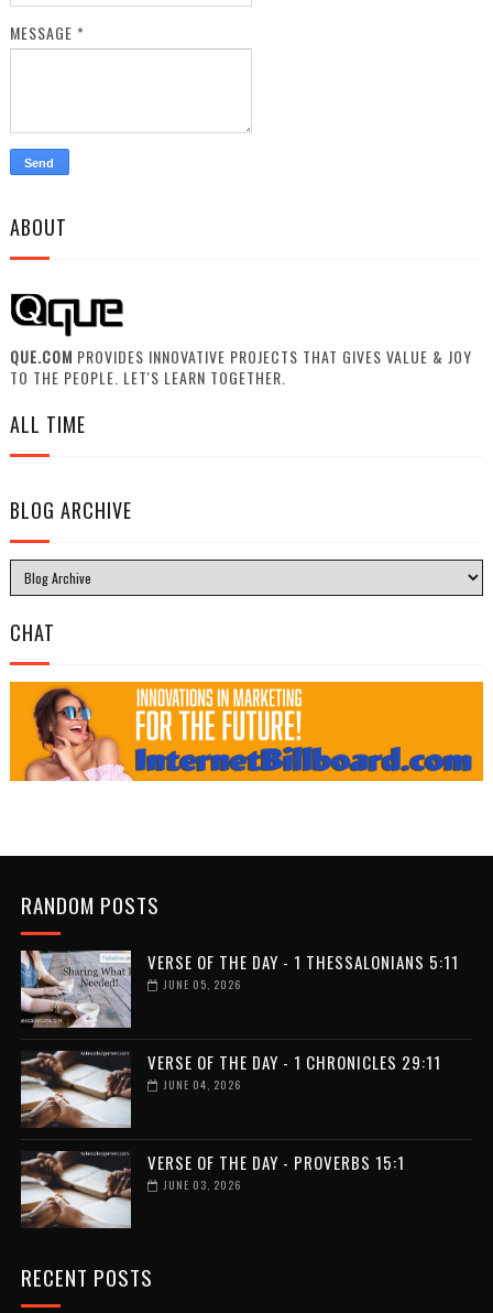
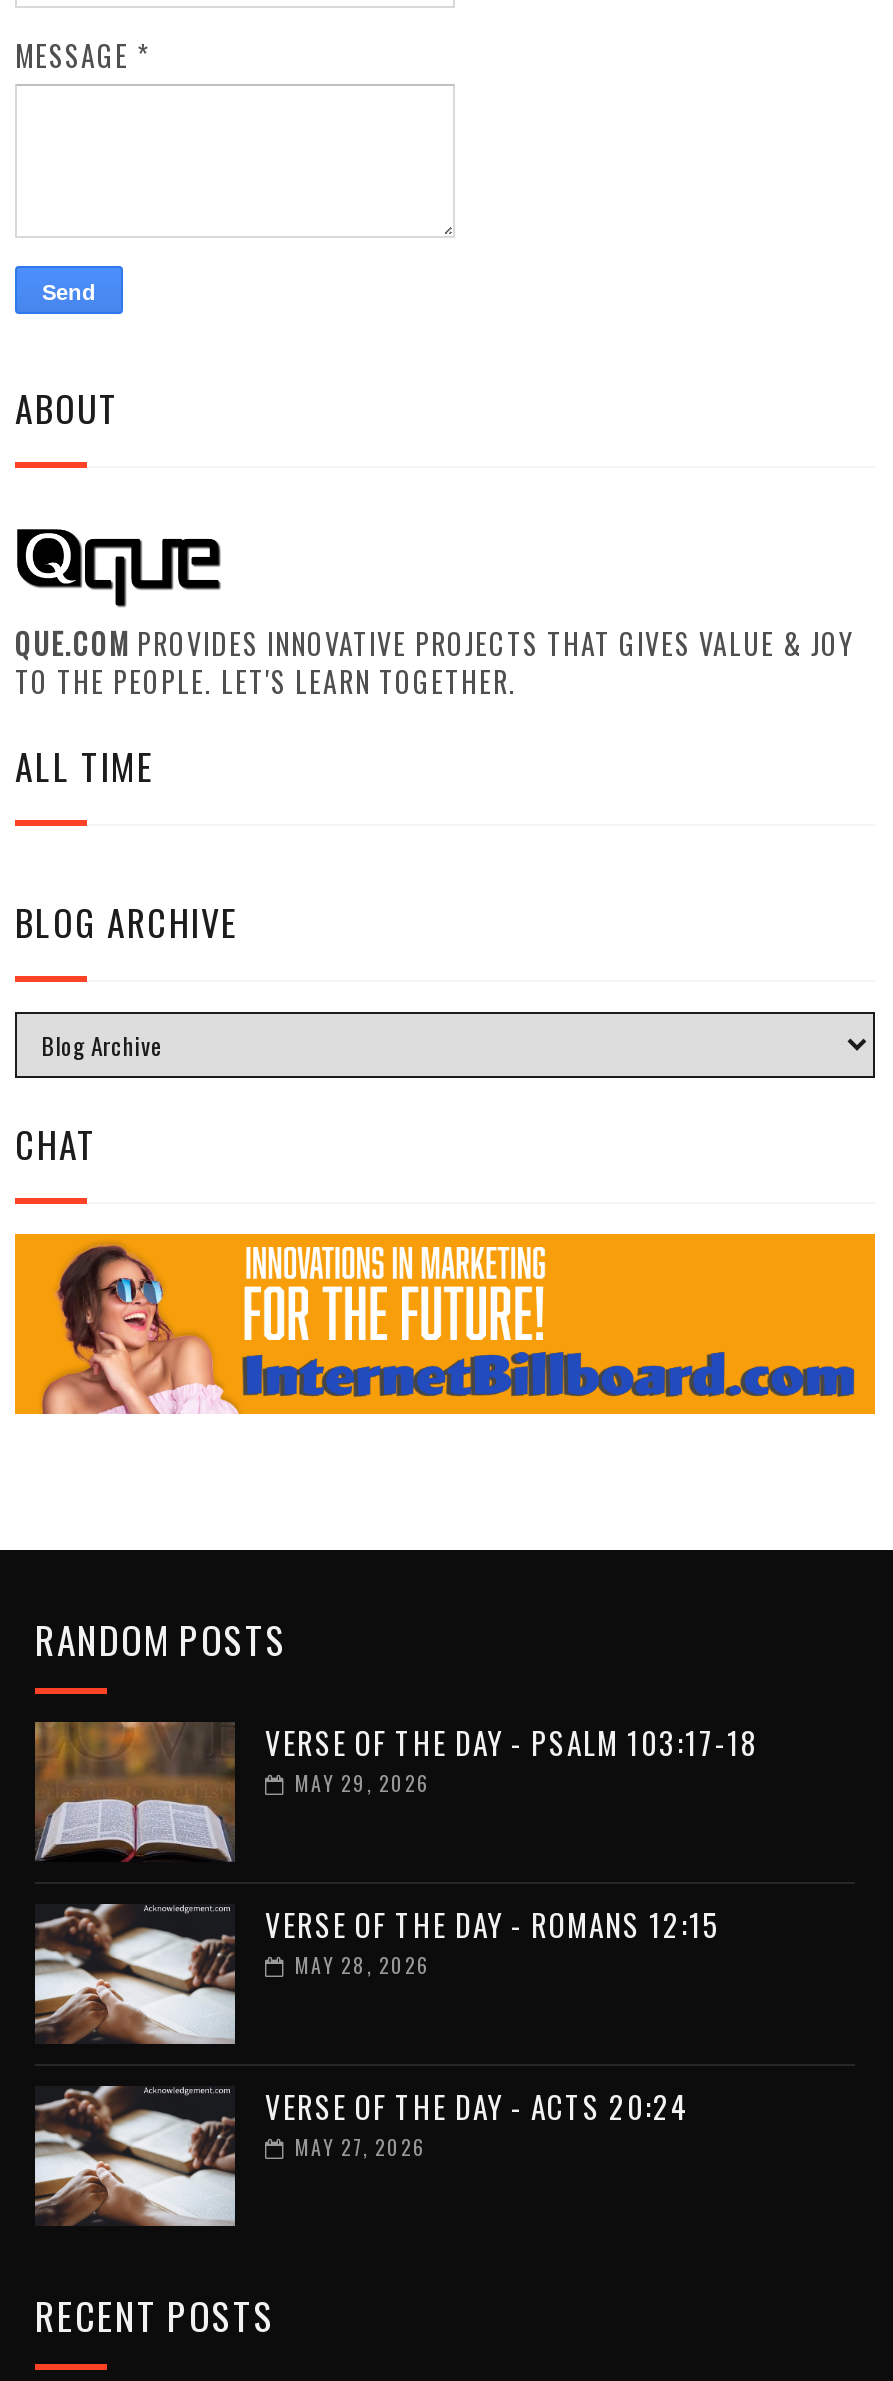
- [image]
- VERSE OF THE DAY - 1 THESSALONIANS 5:11
- JUNE 05, 2026
+ [image]
+ VERSE OF THE DAY - PSALM 103:17-18
+ MAY 29, 2026

- VERSE OF THE DAY - 1 CHRONICLES 29:11
- JUNE 04, 2026
+ VERSE OF THE DAY - ROMANS 12:15
+ MAY 28, 2026

- VERSE OF THE DAY - PROVERBS 15:1
- JUNE 03, 2026
+ VERSE OF THE DAY - ACTS 20:24
+ MAY 27, 2026
